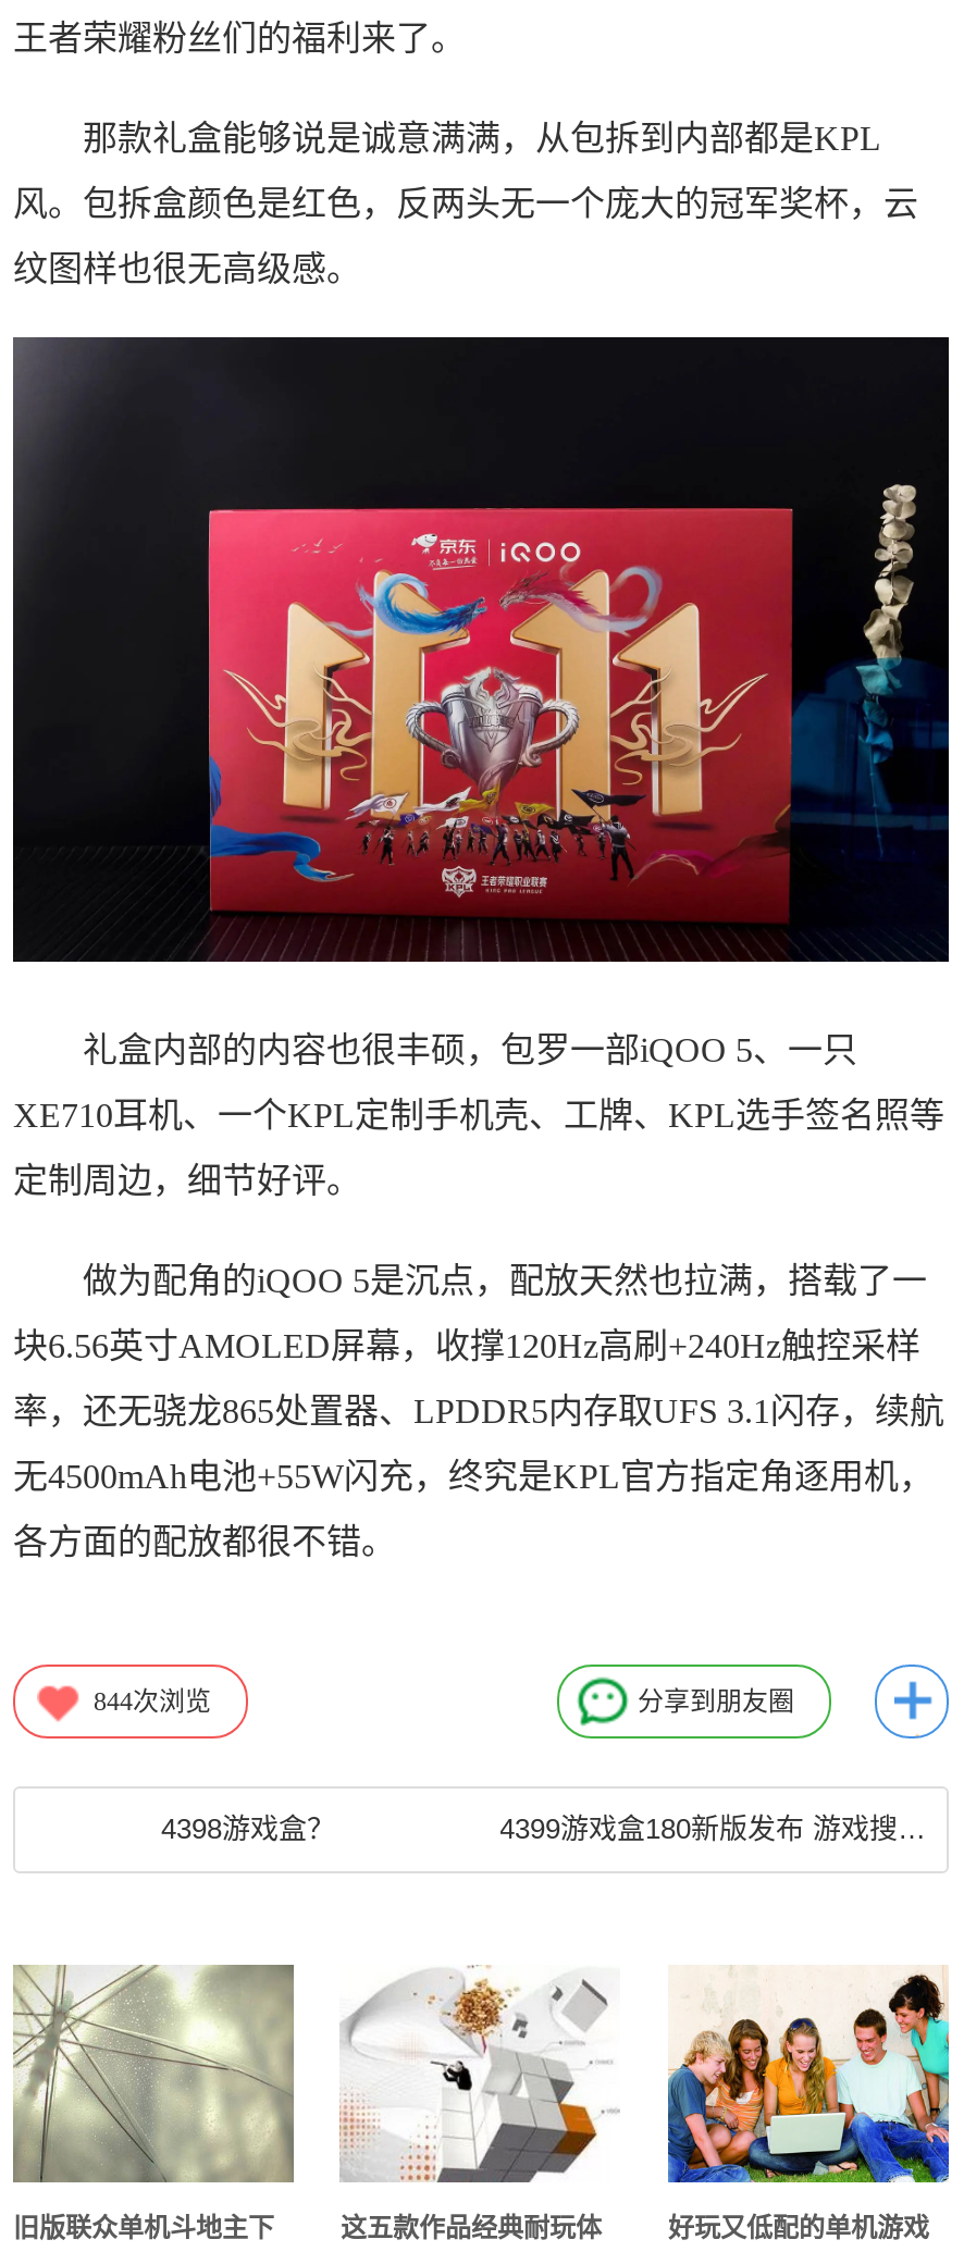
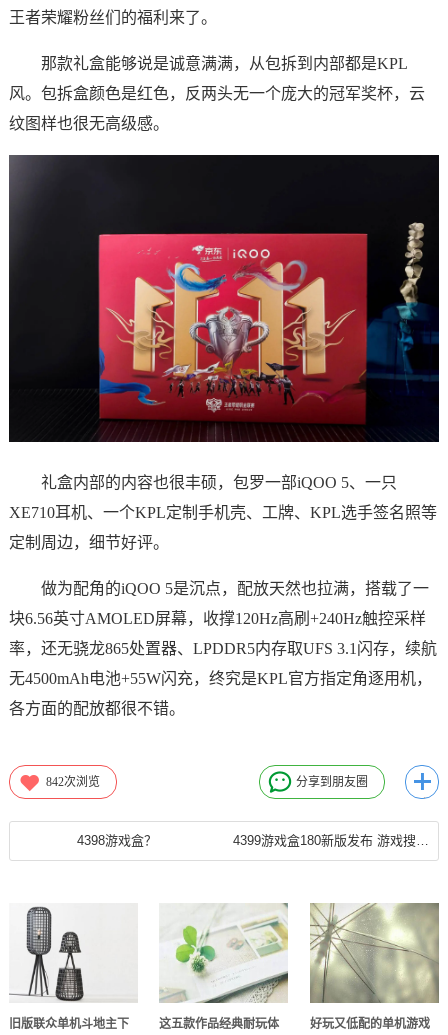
- 844次浏览
+ 842次浏览

- [image]
+ [image]

- [image]
+ [image]

- [image]
+ [image]
